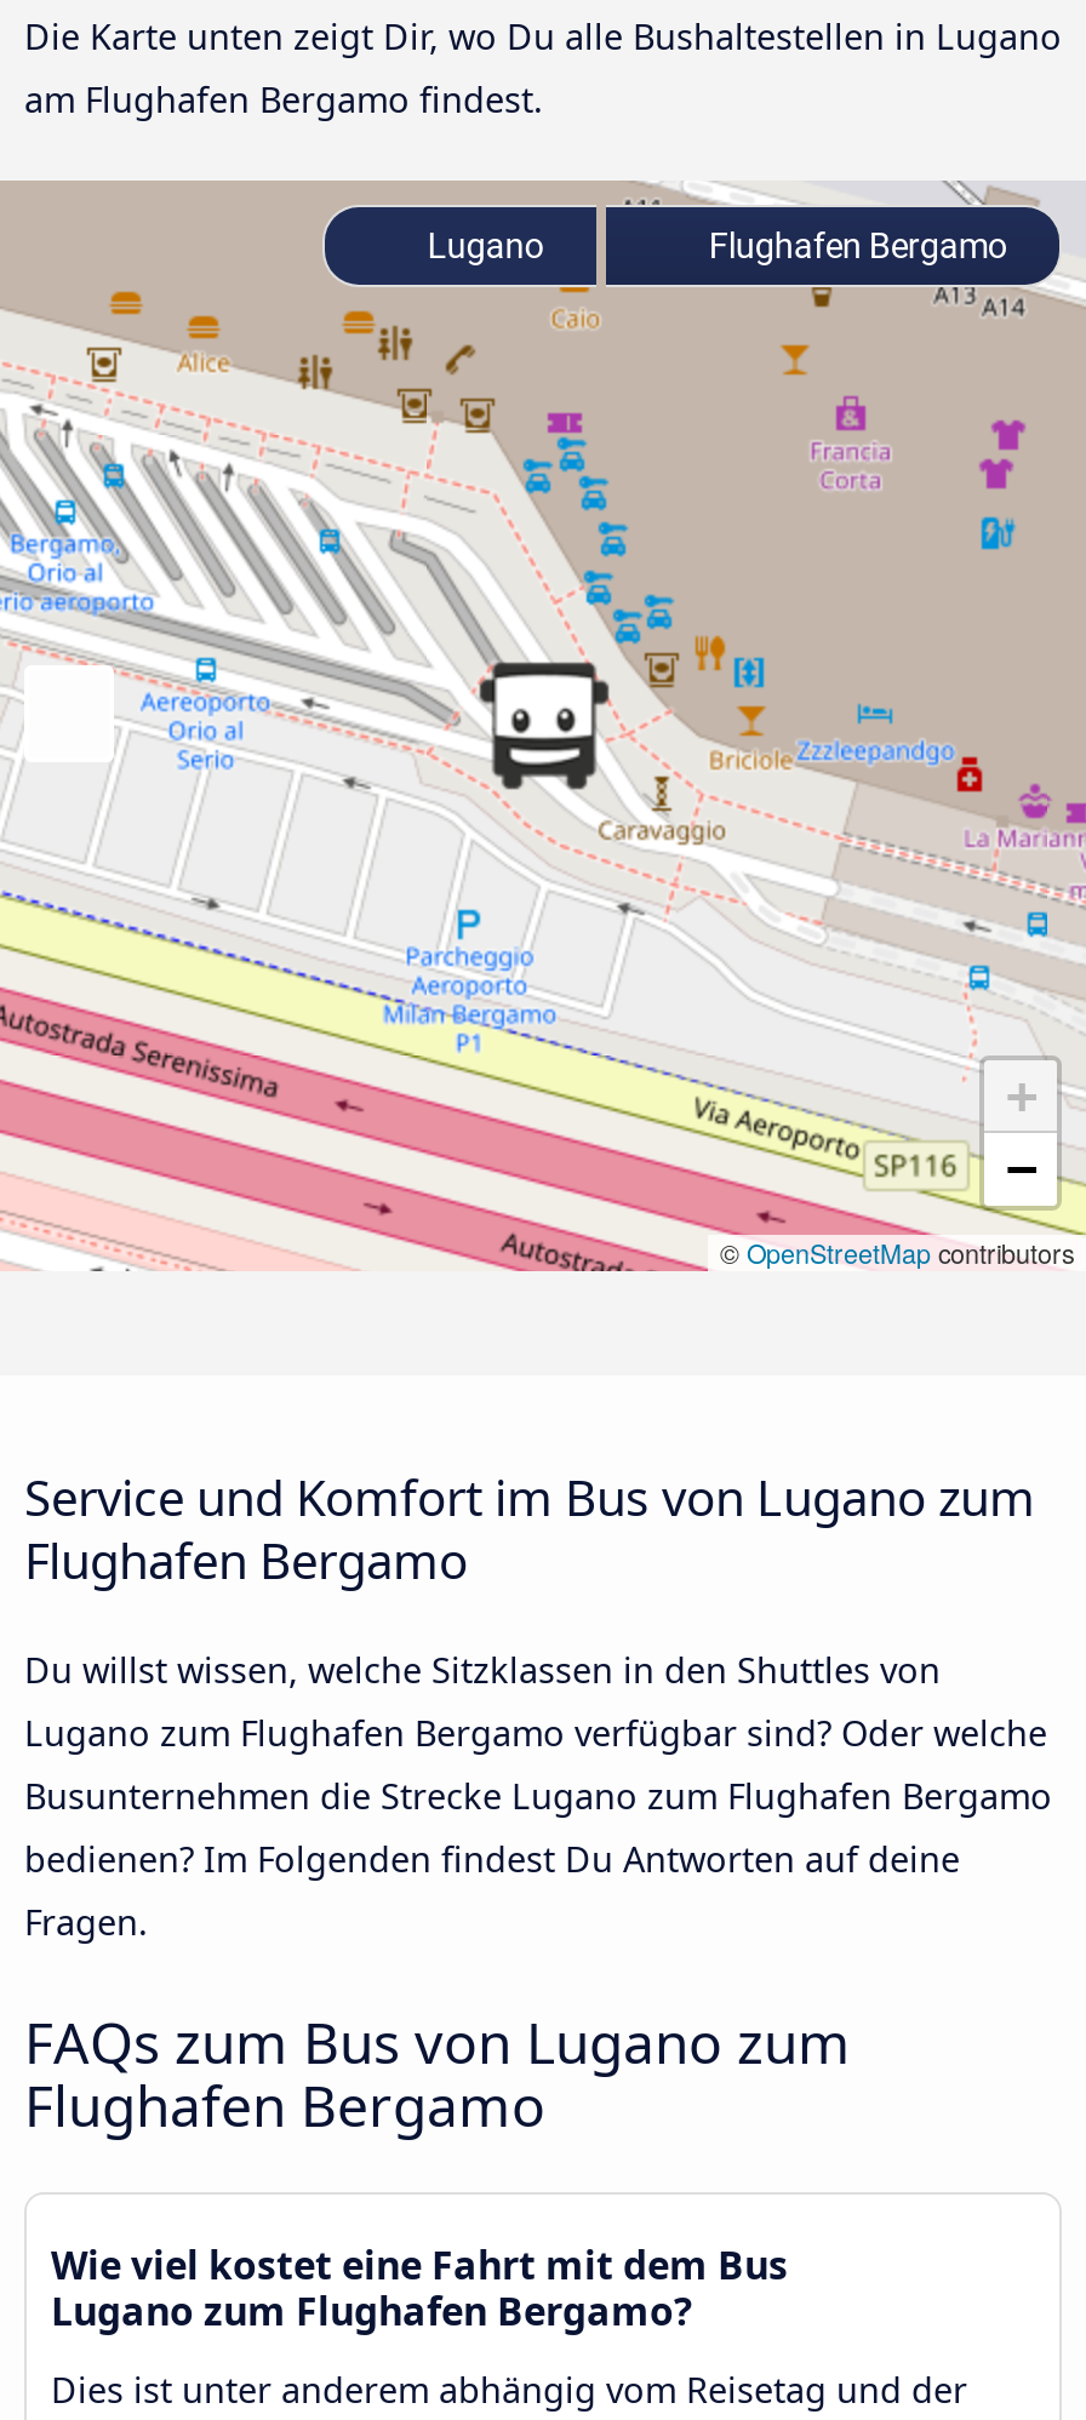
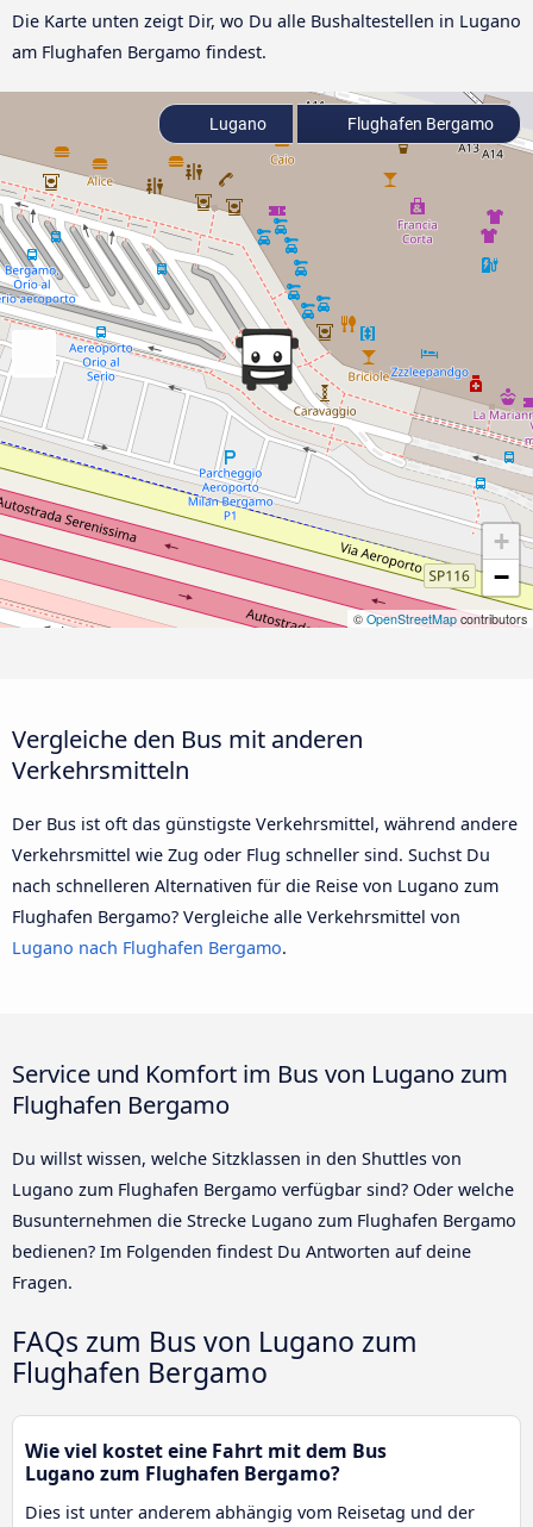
+ Vergleiche den Bus mit anderen
+ Verkehrsmitteln
+ Der Bus ist oft das günstigste Verkehrsmittel, während andere
+ Verkehrsmittel wie Zug oder Flug schneller sind. Suchst Du
+ nach schnelleren Alternativen für die Reise von Lugano zum
+ Flughafen Bergamo? Vergleiche alle Verkehrsmittel von
+ Lugano nach Flughafen Bergamo.
